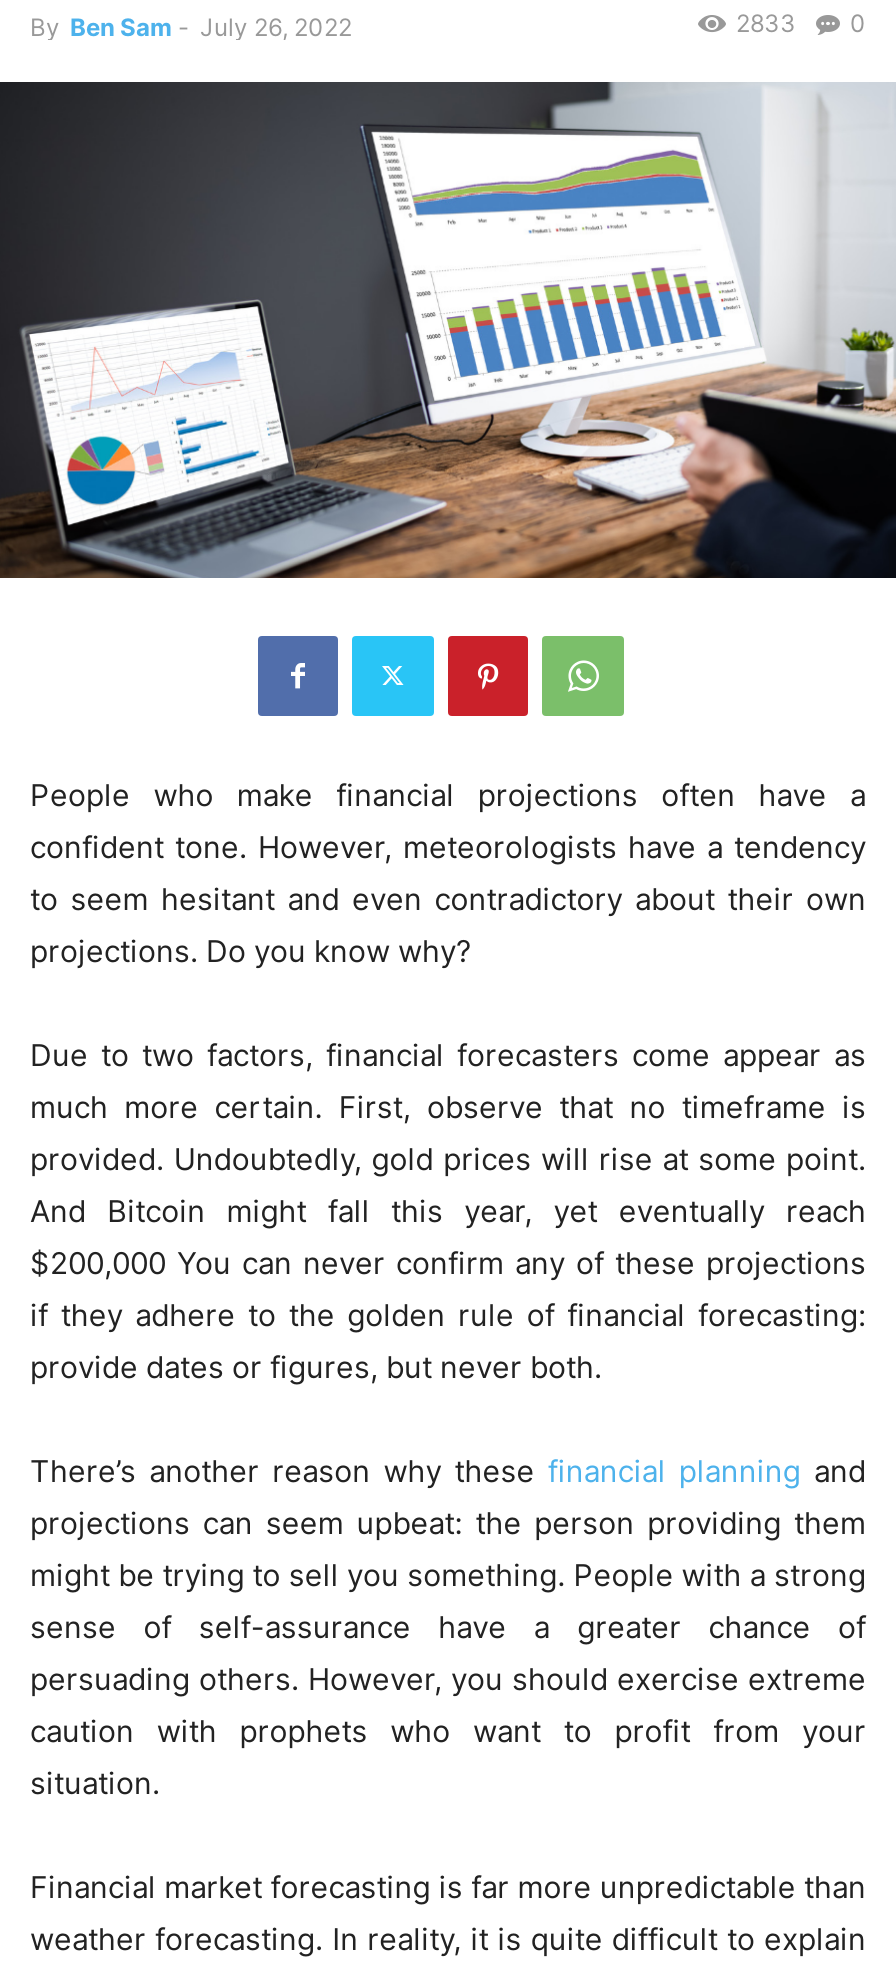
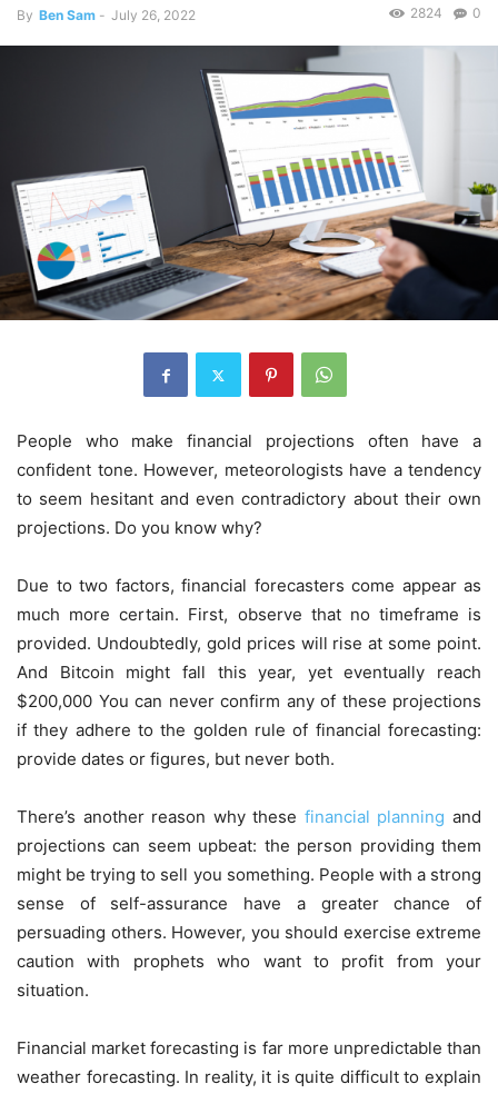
- 2833 0
+ 2824 0
